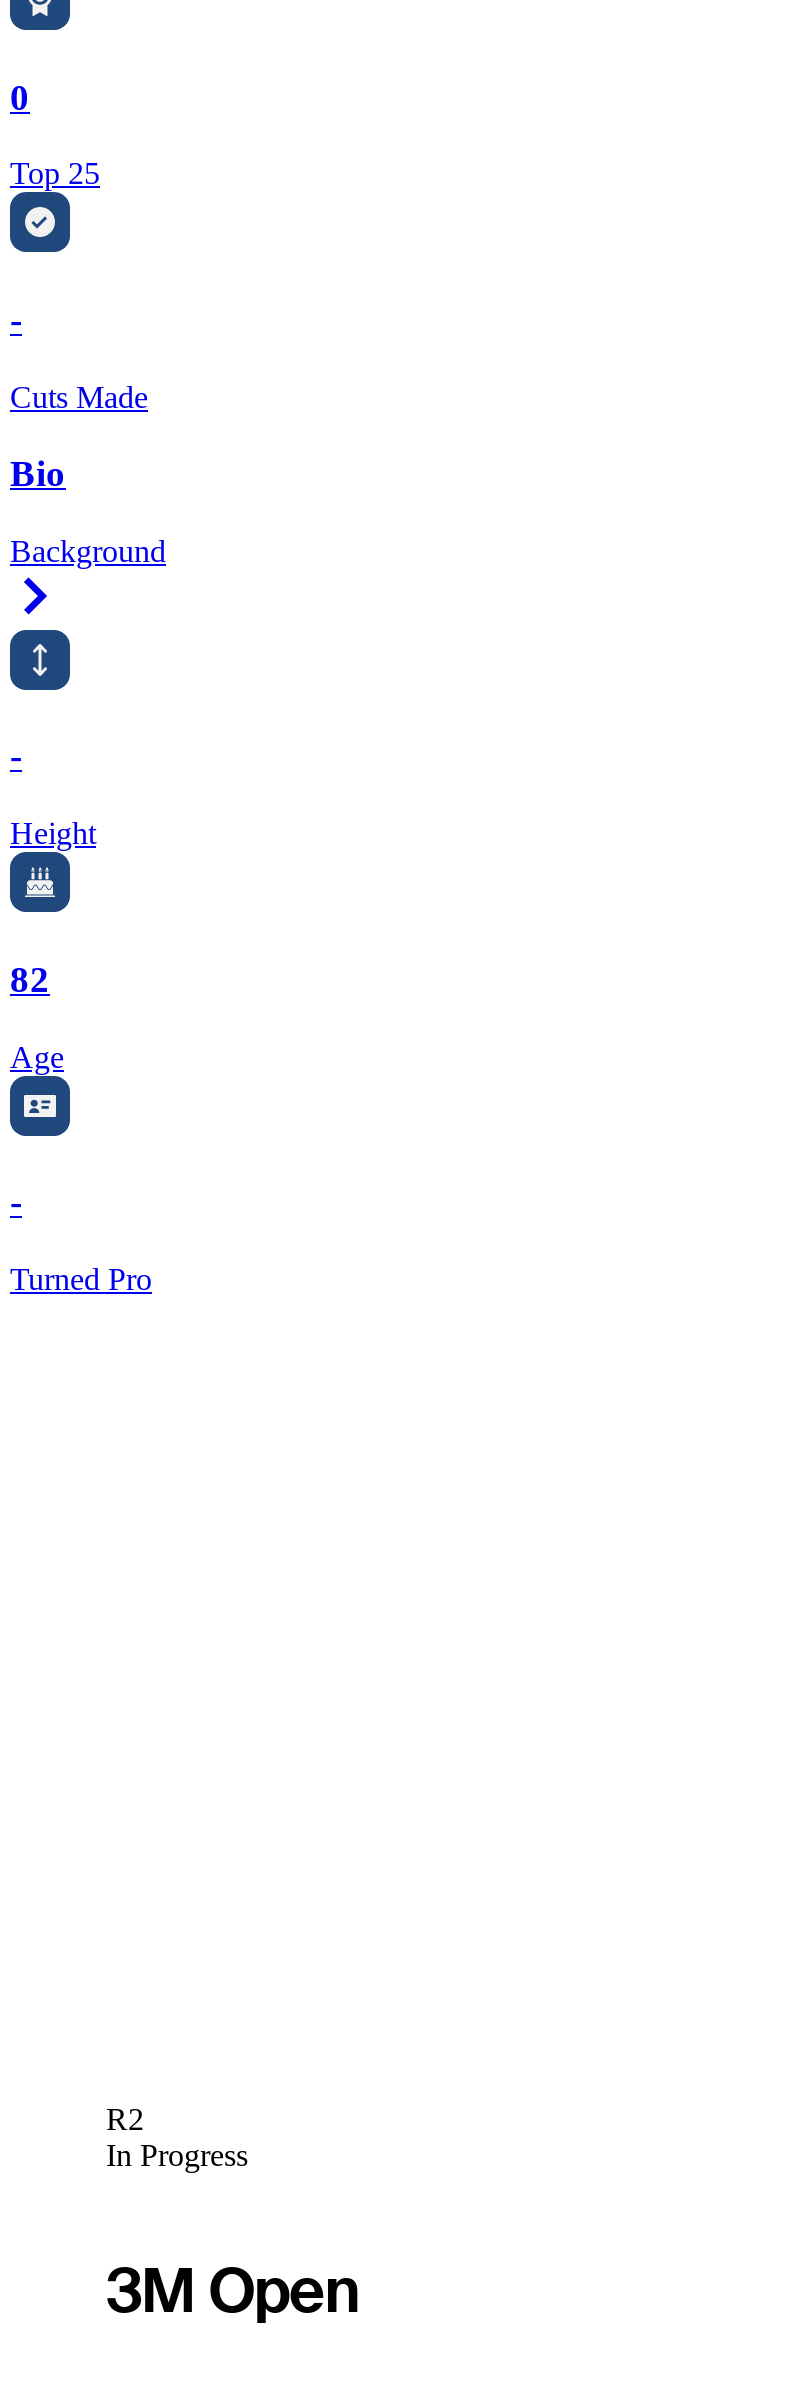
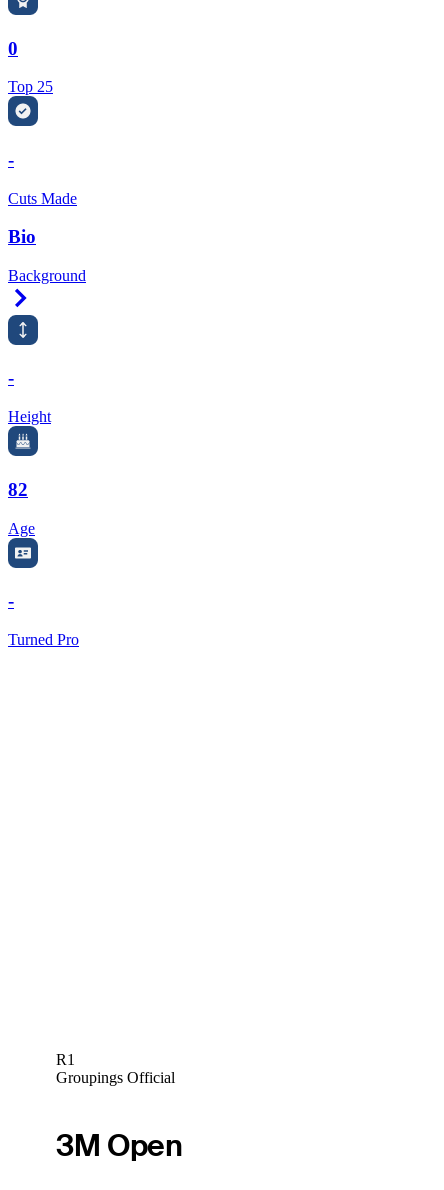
- R2
- In Progress
+ R1
+ Groupings Official
